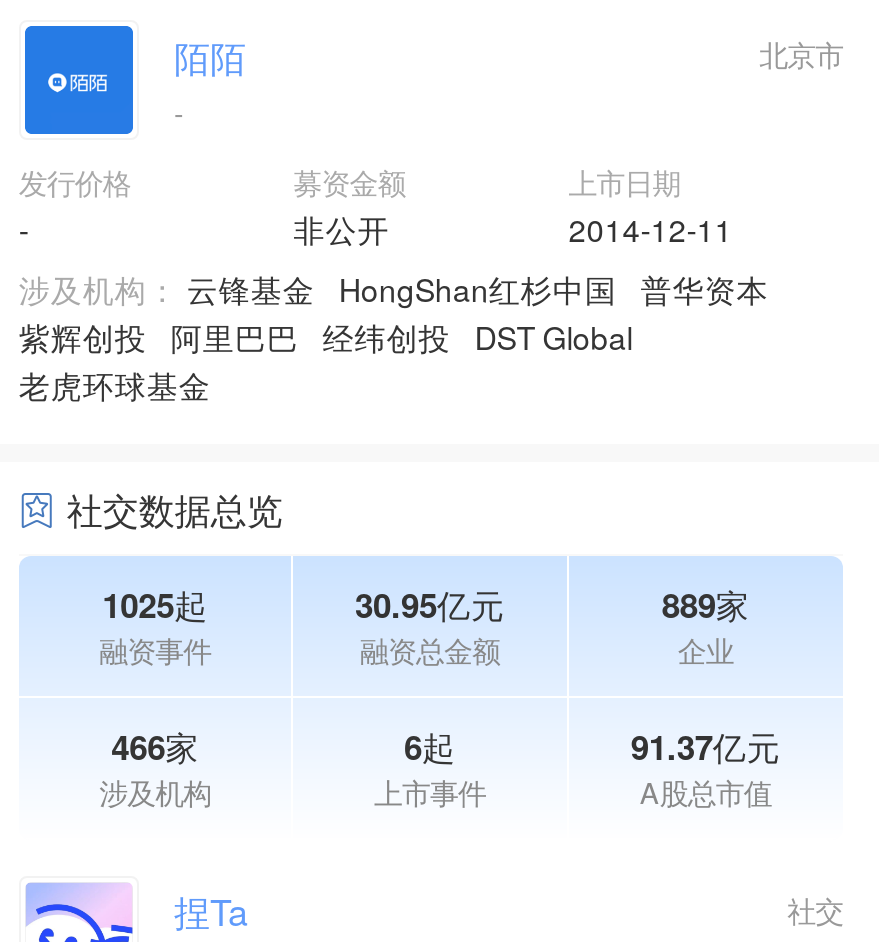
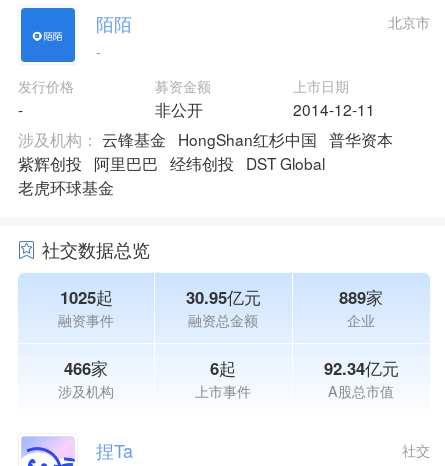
- 91.37亿元
+ 92.34亿元
